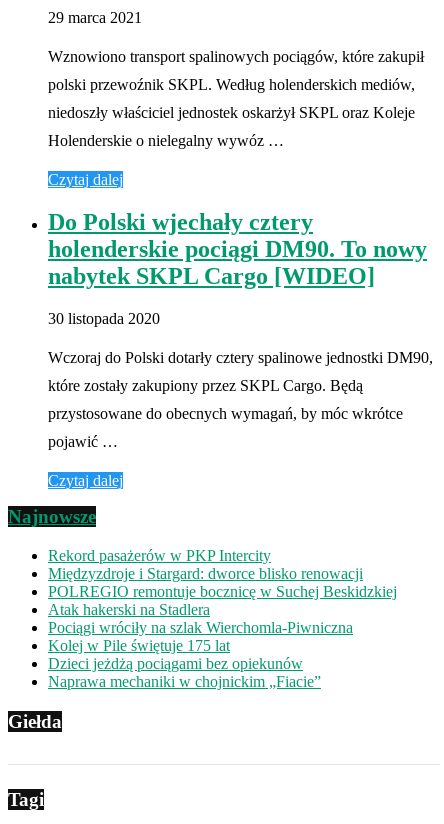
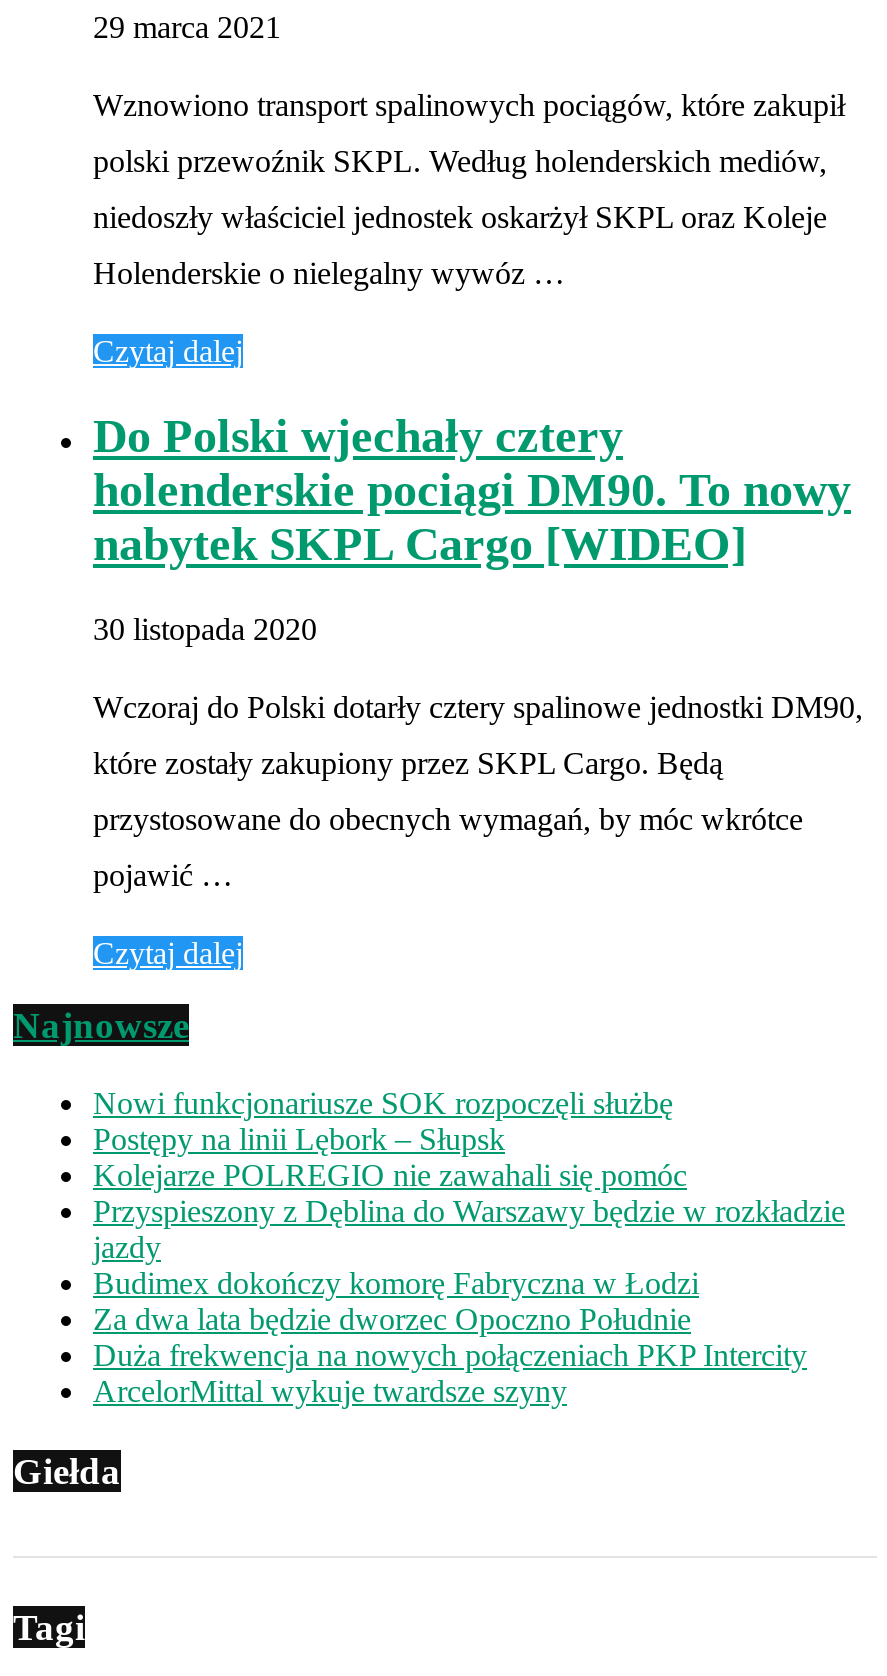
- Rekord pasażerów w PKP Intercity
- Międzyzdroje i Stargard: dworce blisko renowacji
- POLREGIO remontuje bocznicę w Suchej Beskidzkiej
- Atak hakerski na Stadlera
- Pociągi wróciły na szlak Wierchomla-Piwniczna
- Kolej w Pile świętuje 175 lat
- Dzieci jeżdżą pociągami bez opiekunów
- Naprawa mechaniki w chojnickim „Fiacie”
+ Nowi funkcjonariusze SOK rozpoczęli służbę
+ Postępy na linii Lębork – Słupsk
+ Kolejarze POLREGIO nie zawahali się pomóc
+ Przyspieszony z Dęblina do Warszawy będzie w rozkładzie
+ jazdy
+ Budimex dokończy komorę Fabryczna w Łodzi
+ Za dwa lata będzie dworzec Opoczno Południe
+ Duża frekwencja na nowych połączeniach PKP Intercity
+ ArcelorMittal wykuje twardsze szyny
